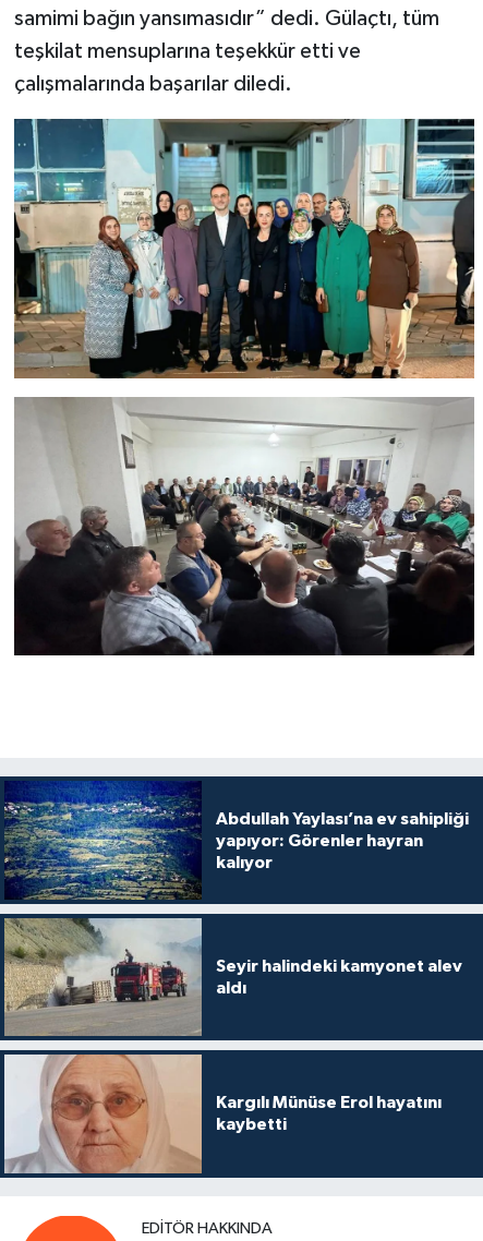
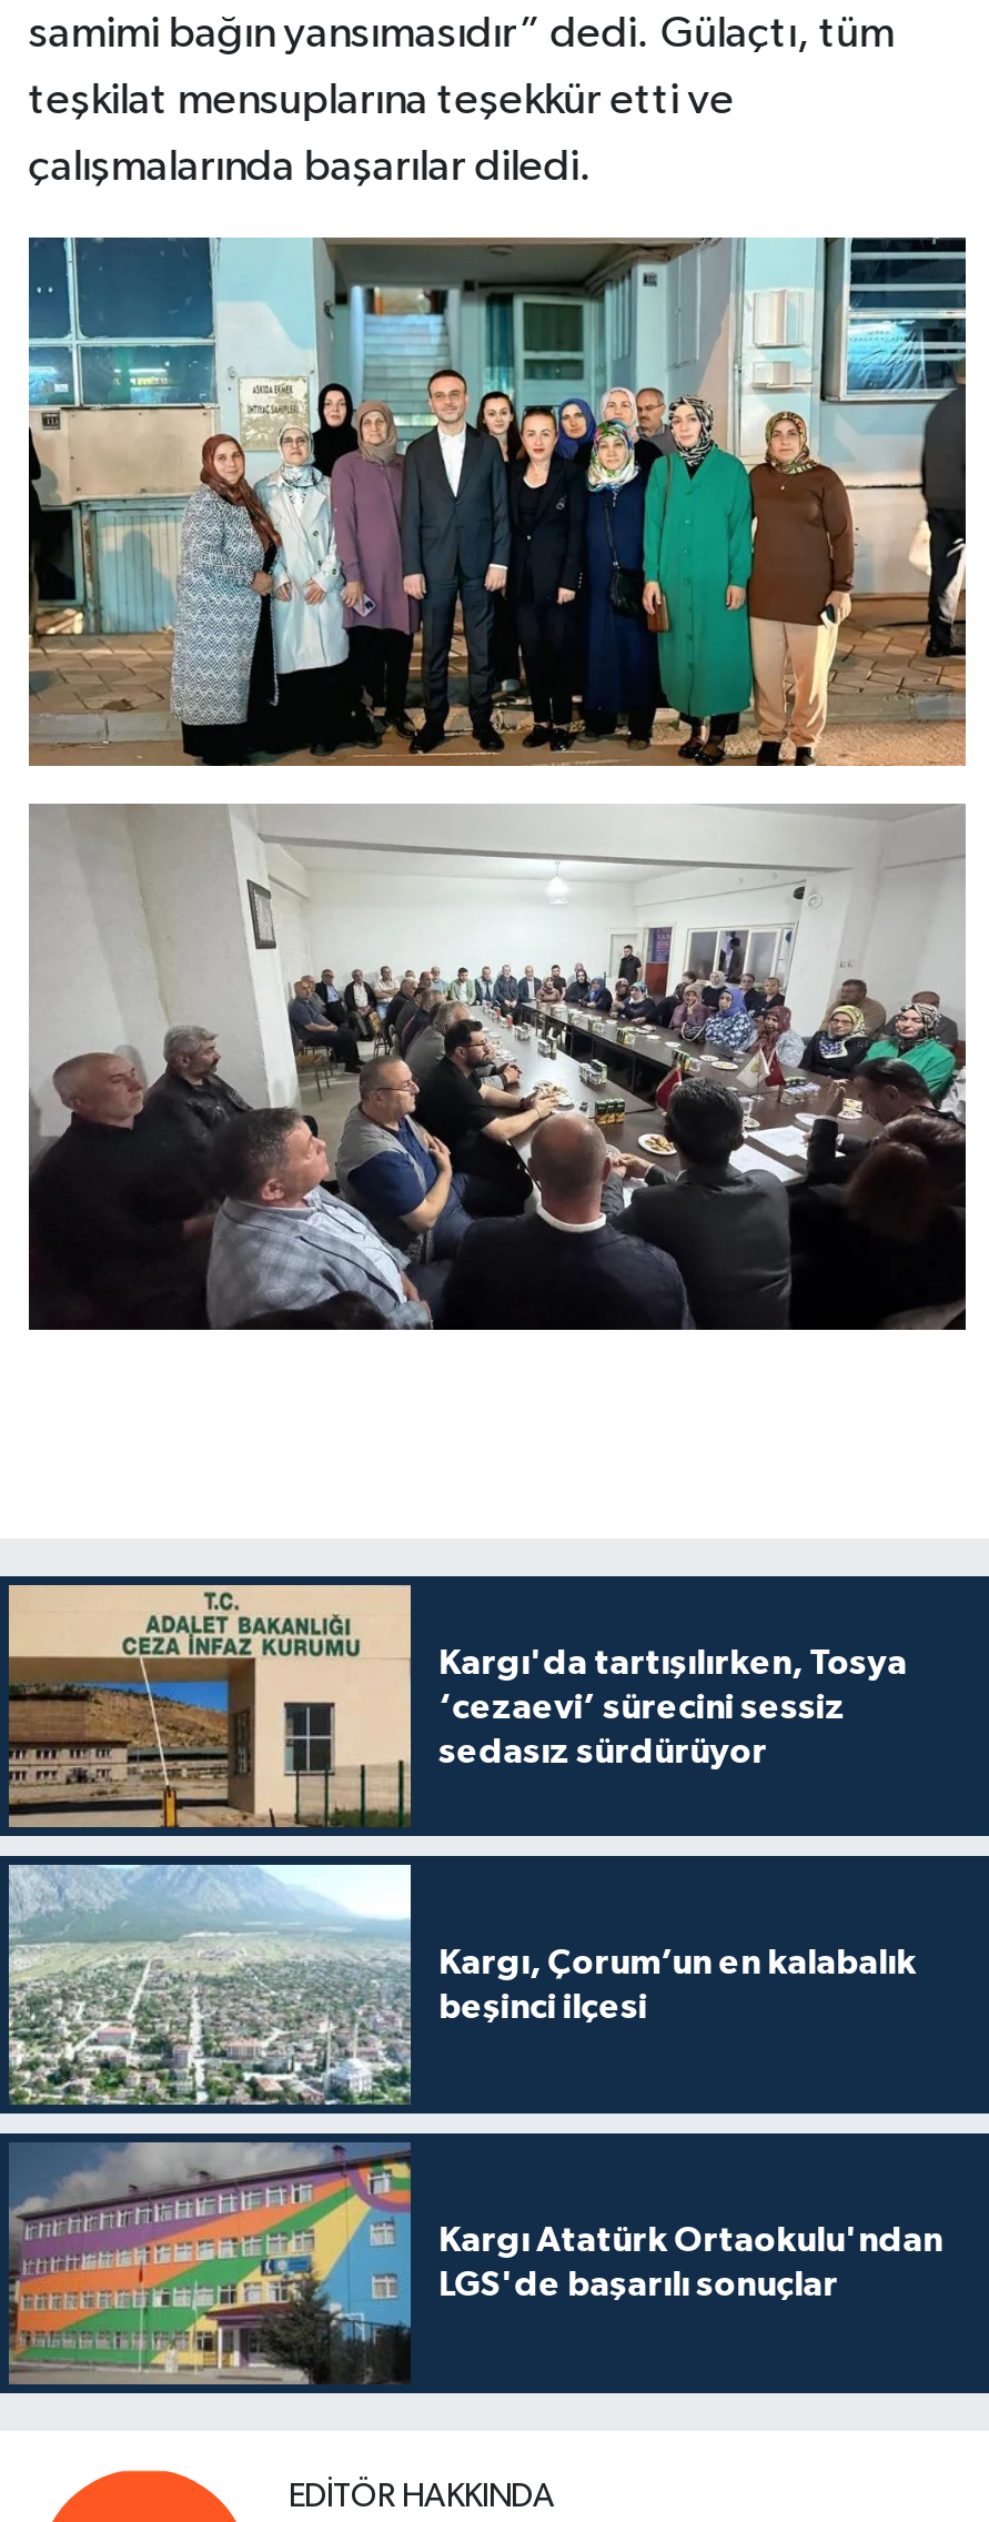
- [image]
- Abdullah Yaylası’na ev sahipliği
- yapıyor: Görenler hayran
- kalıyor
+ [image]
+ Kargı'da tartışılırken, Tosya
+ ‘cezaevi’ sürecini sessiz
+ sedasız sürdürüyor

- [image]
- Seyir halindeki kamyonet alev
- aldı
+ [image]
+ Kargı, Çorum’un en kalabalık
+ beşinci ilçesi

- [image]
- Kargılı Münüse Erol hayatını
- kaybetti
+ [image]
+ Kargı Atatürk Ortaokulu'ndan
+ LGS'de başarılı sonuçlar
